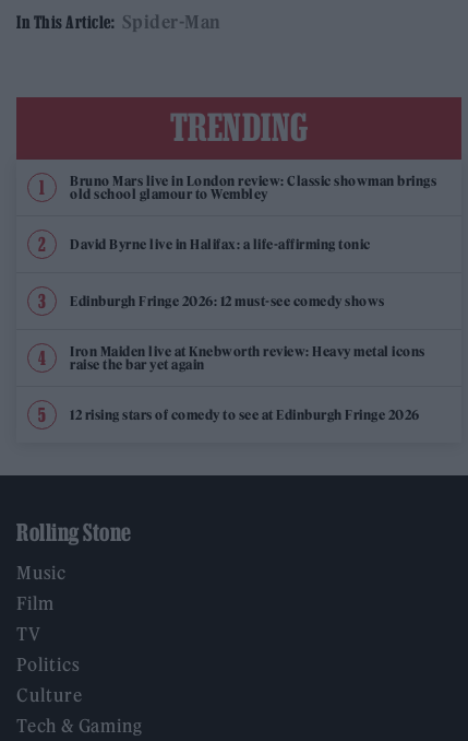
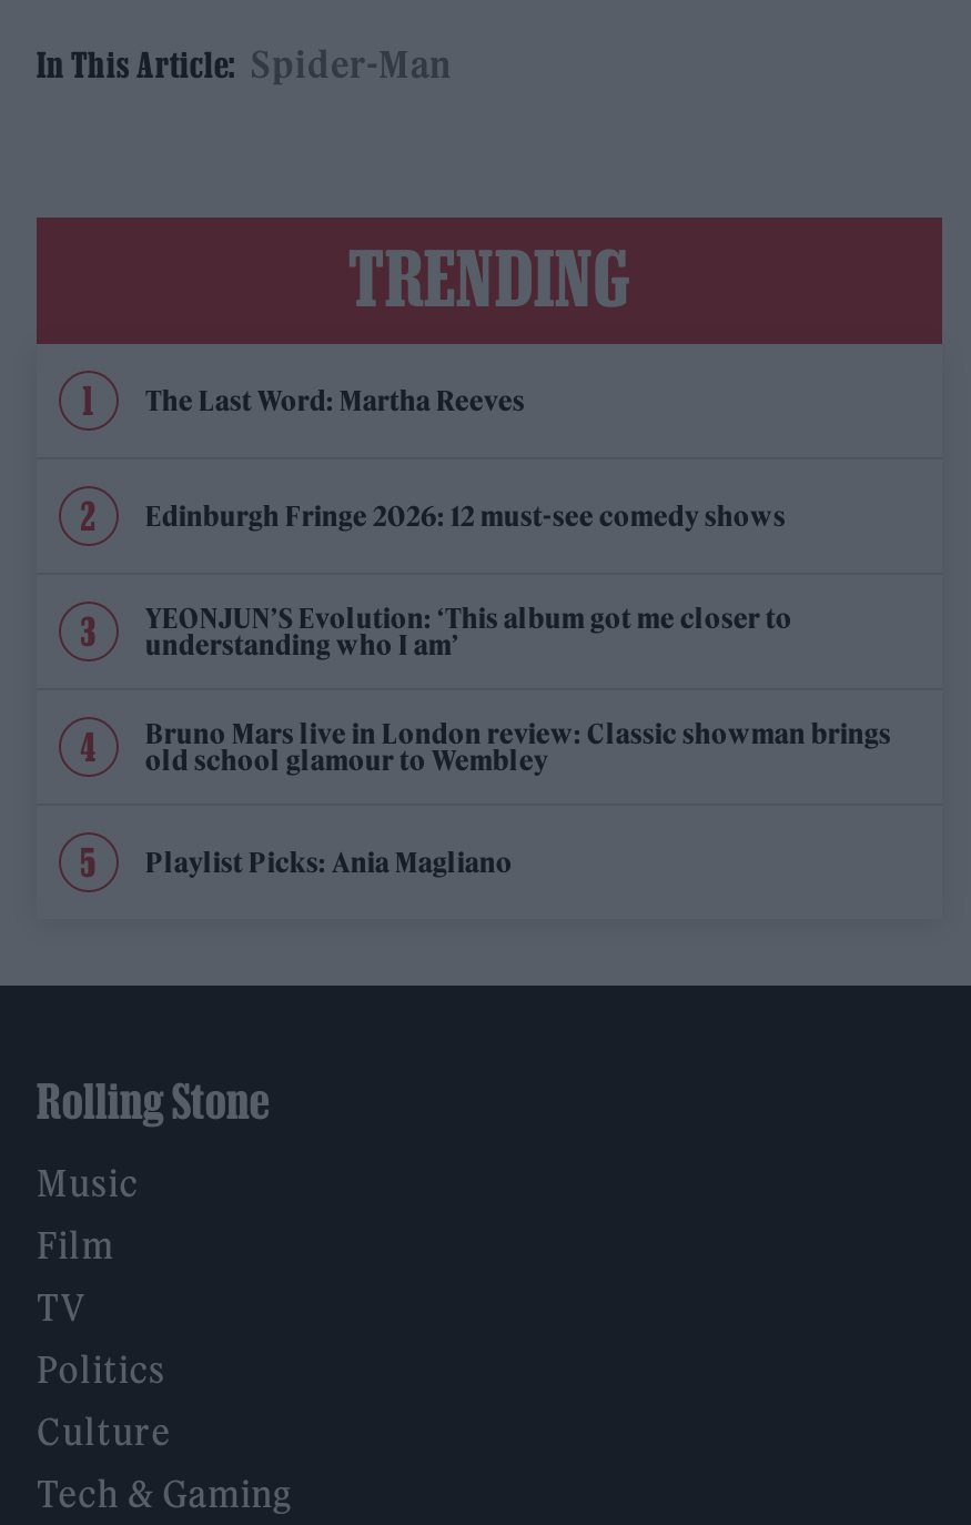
+ The Last Word: Martha Reeves
+ YEONJUN’S Evolution: ‘This album got me closer to
+ understanding who I am’

moved down: Bruno Mars live in London review: Classic showman brings | old school glamour to Wembley

- David Byrne live in Halifax: a life-affirming tonic
- Iron Maiden live at Knebworth review: Heavy metal icons
- raise the bar yet again
- 12 rising stars of comedy to see at Edinburgh Fringe 2026
+ Playlist Picks: Ania Magliano

moved up: Edinburgh Fringe 2026: 12 must-see comedy shows
